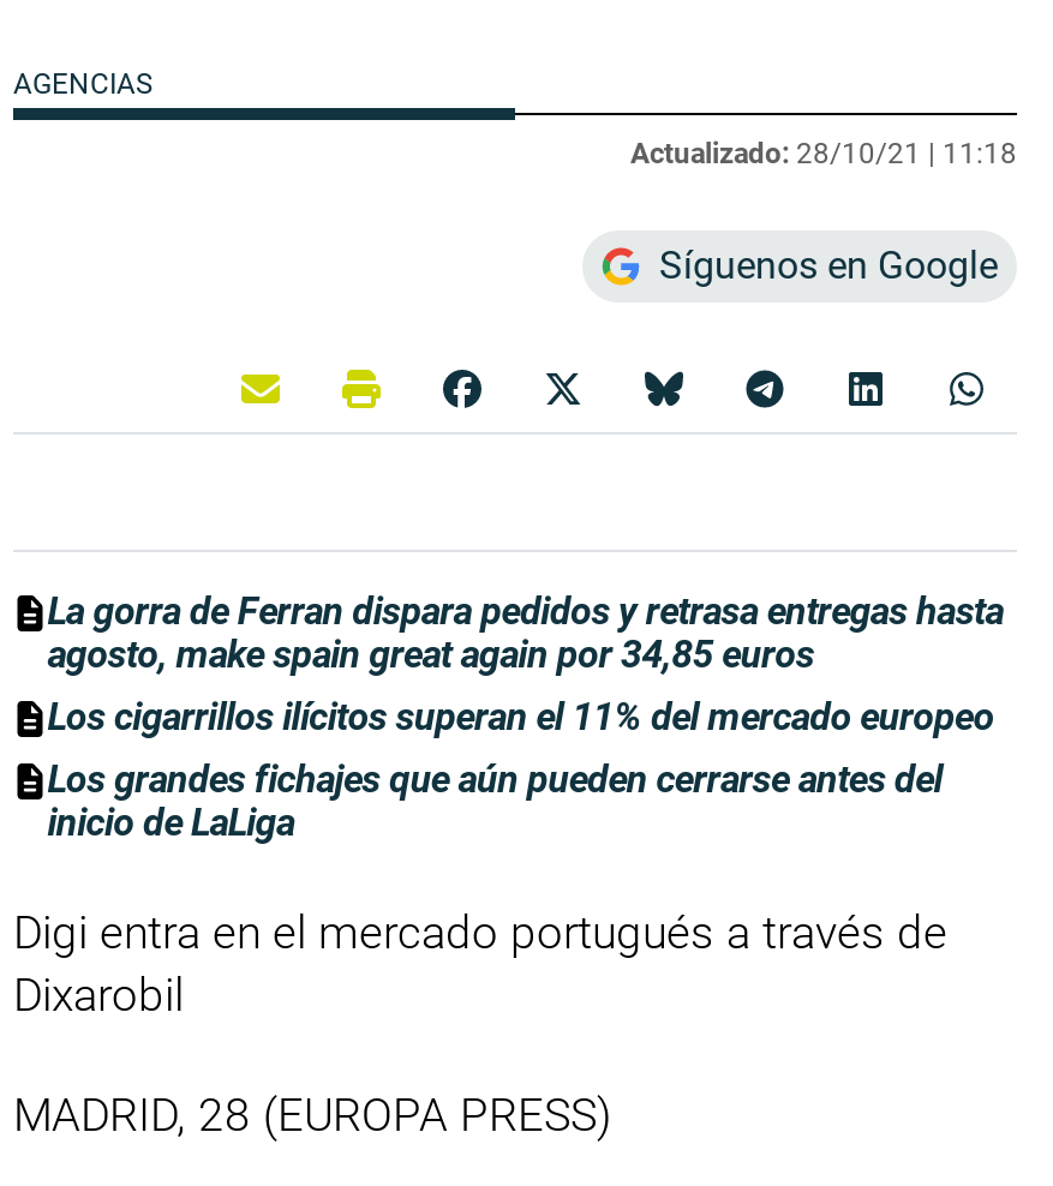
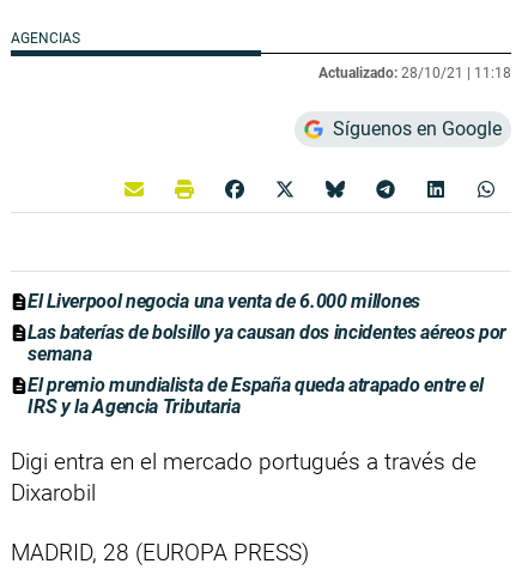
- La gorra de Ferran dispara pedidos y retrasa entregas hasta
- agosto, make spain great again por 34,85 euros
- Los cigarrillos ilícitos superan el 11% del mercado europeo
- Los grandes fichajes que aún pueden cerrarse antes del
- inicio de LaLiga
+ El Liverpool negocia una venta de 6.000 millones
+ Las baterías de bolsillo ya causan dos incidentes aéreos por
+ semana
+ El premio mundialista de España queda atrapado entre el
+ IRS y la Agencia Tributaria
